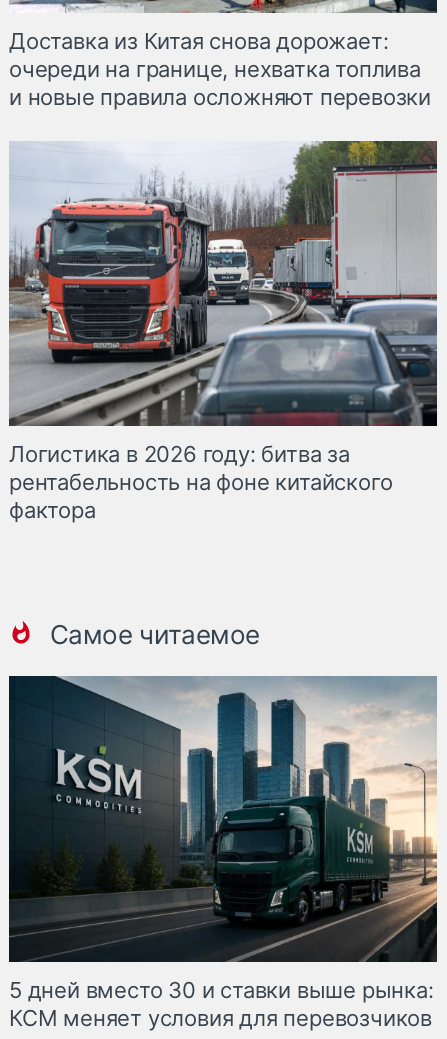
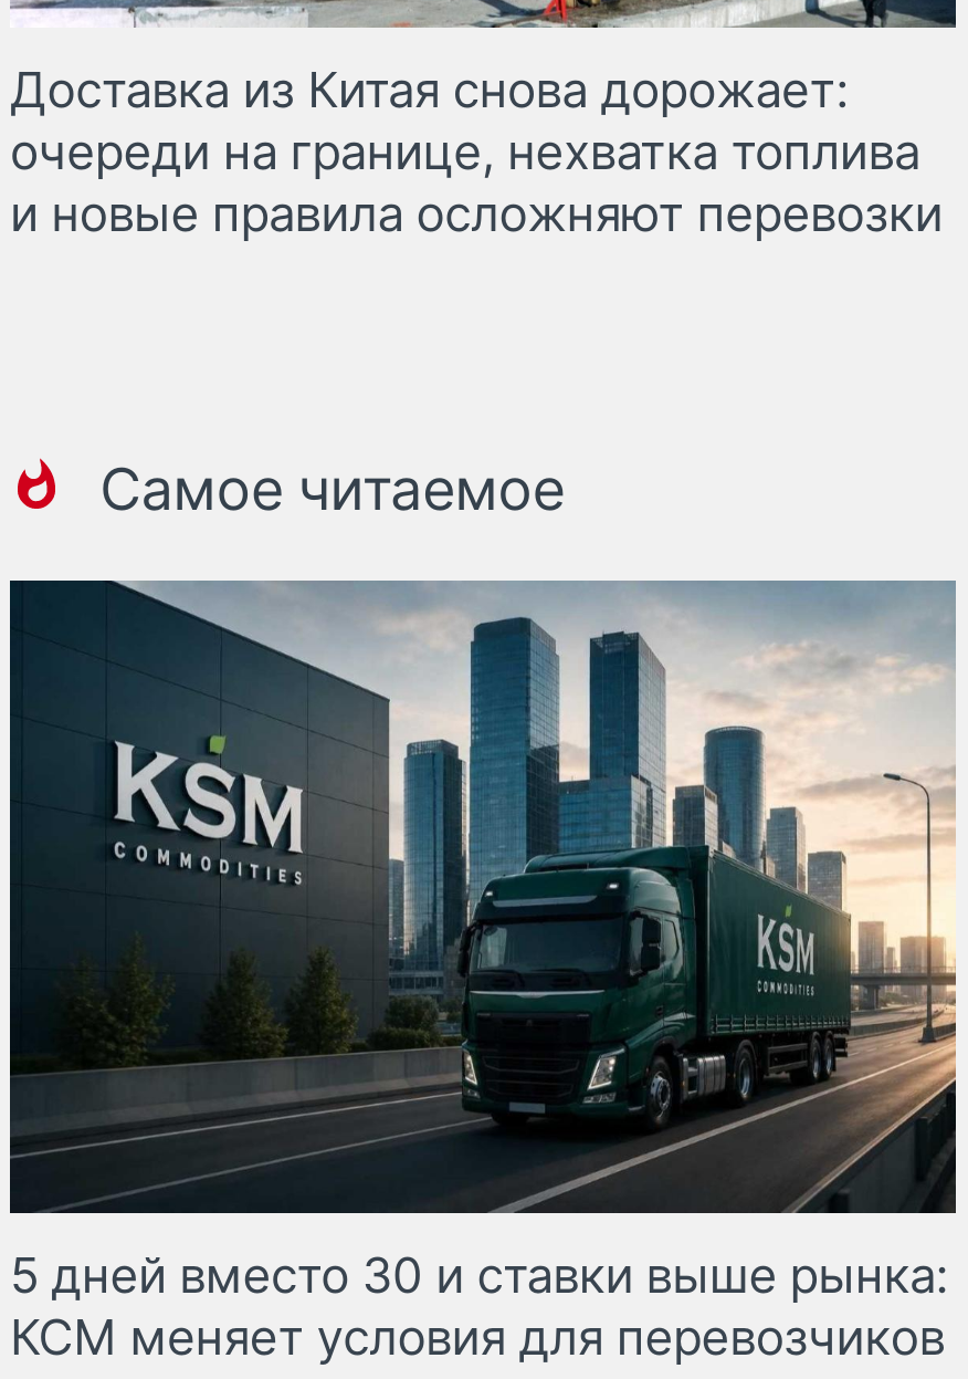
- [image]
- Логистика в 2026 году: битва за
- рентабельность на фоне китайского
- фактора
